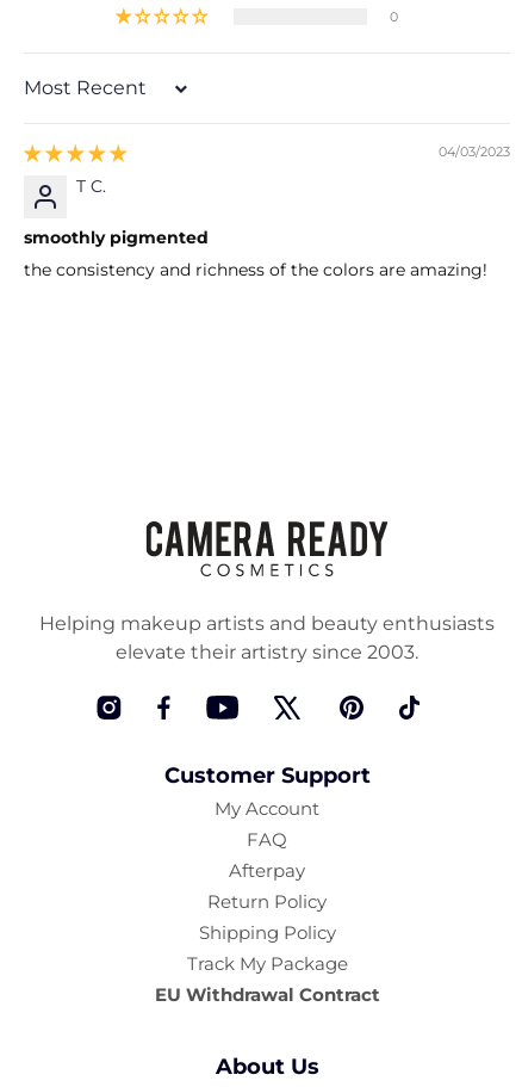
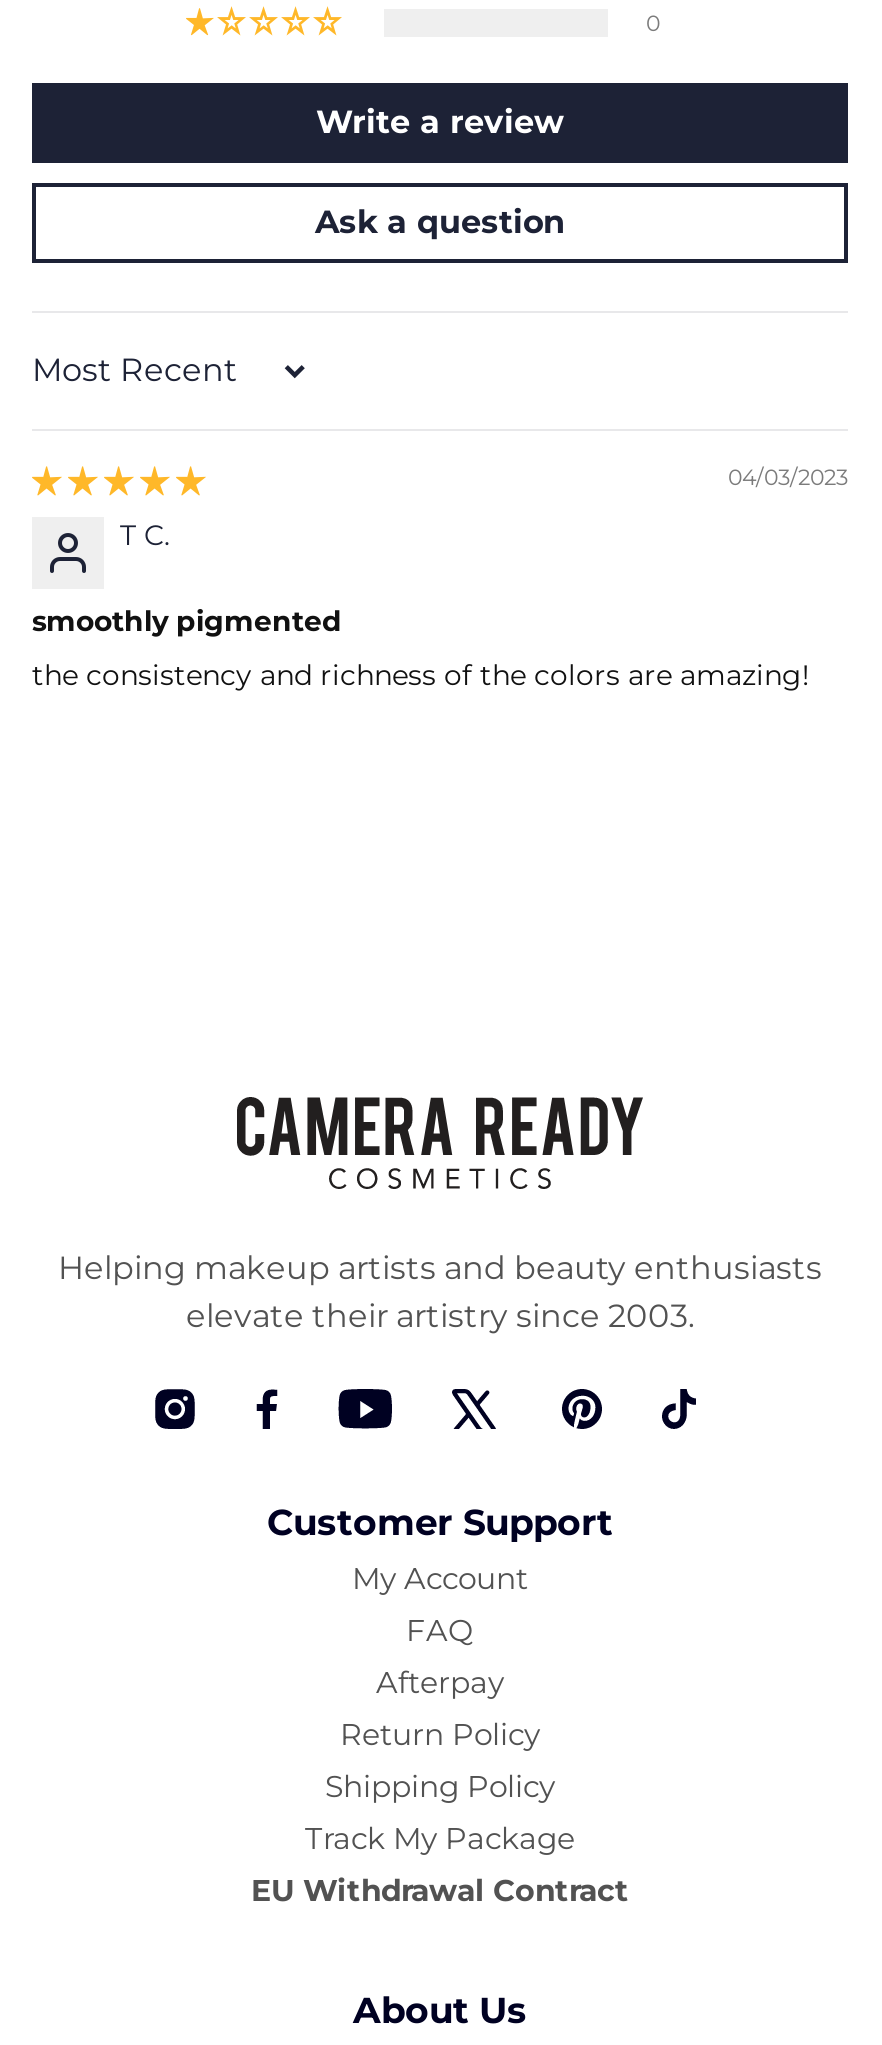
+ Write a review
+ Ask a question
